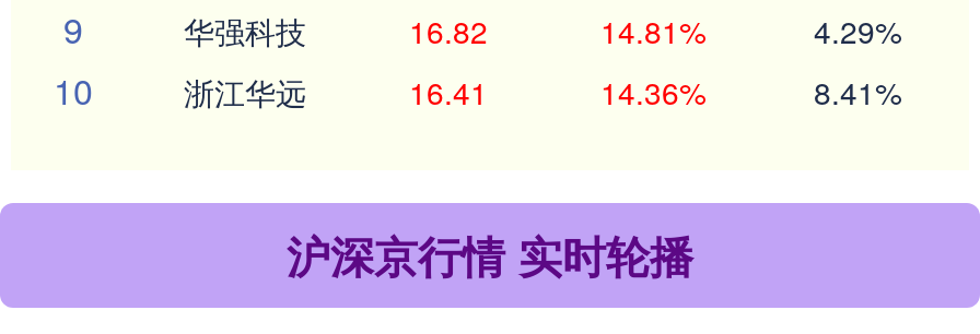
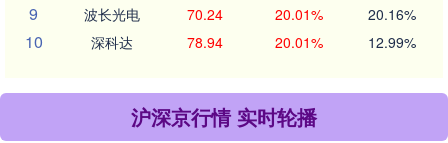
- 华强科技
- 16.82
- 14.81%
- 4.29%
+ 波长光电
+ 70.24
+ 20.01%
+ 20.16%

- 浙江华远
- 16.41
- 14.36%
- 8.41%
+ 深科达
+ 78.94
+ 20.01%
+ 12.99%
